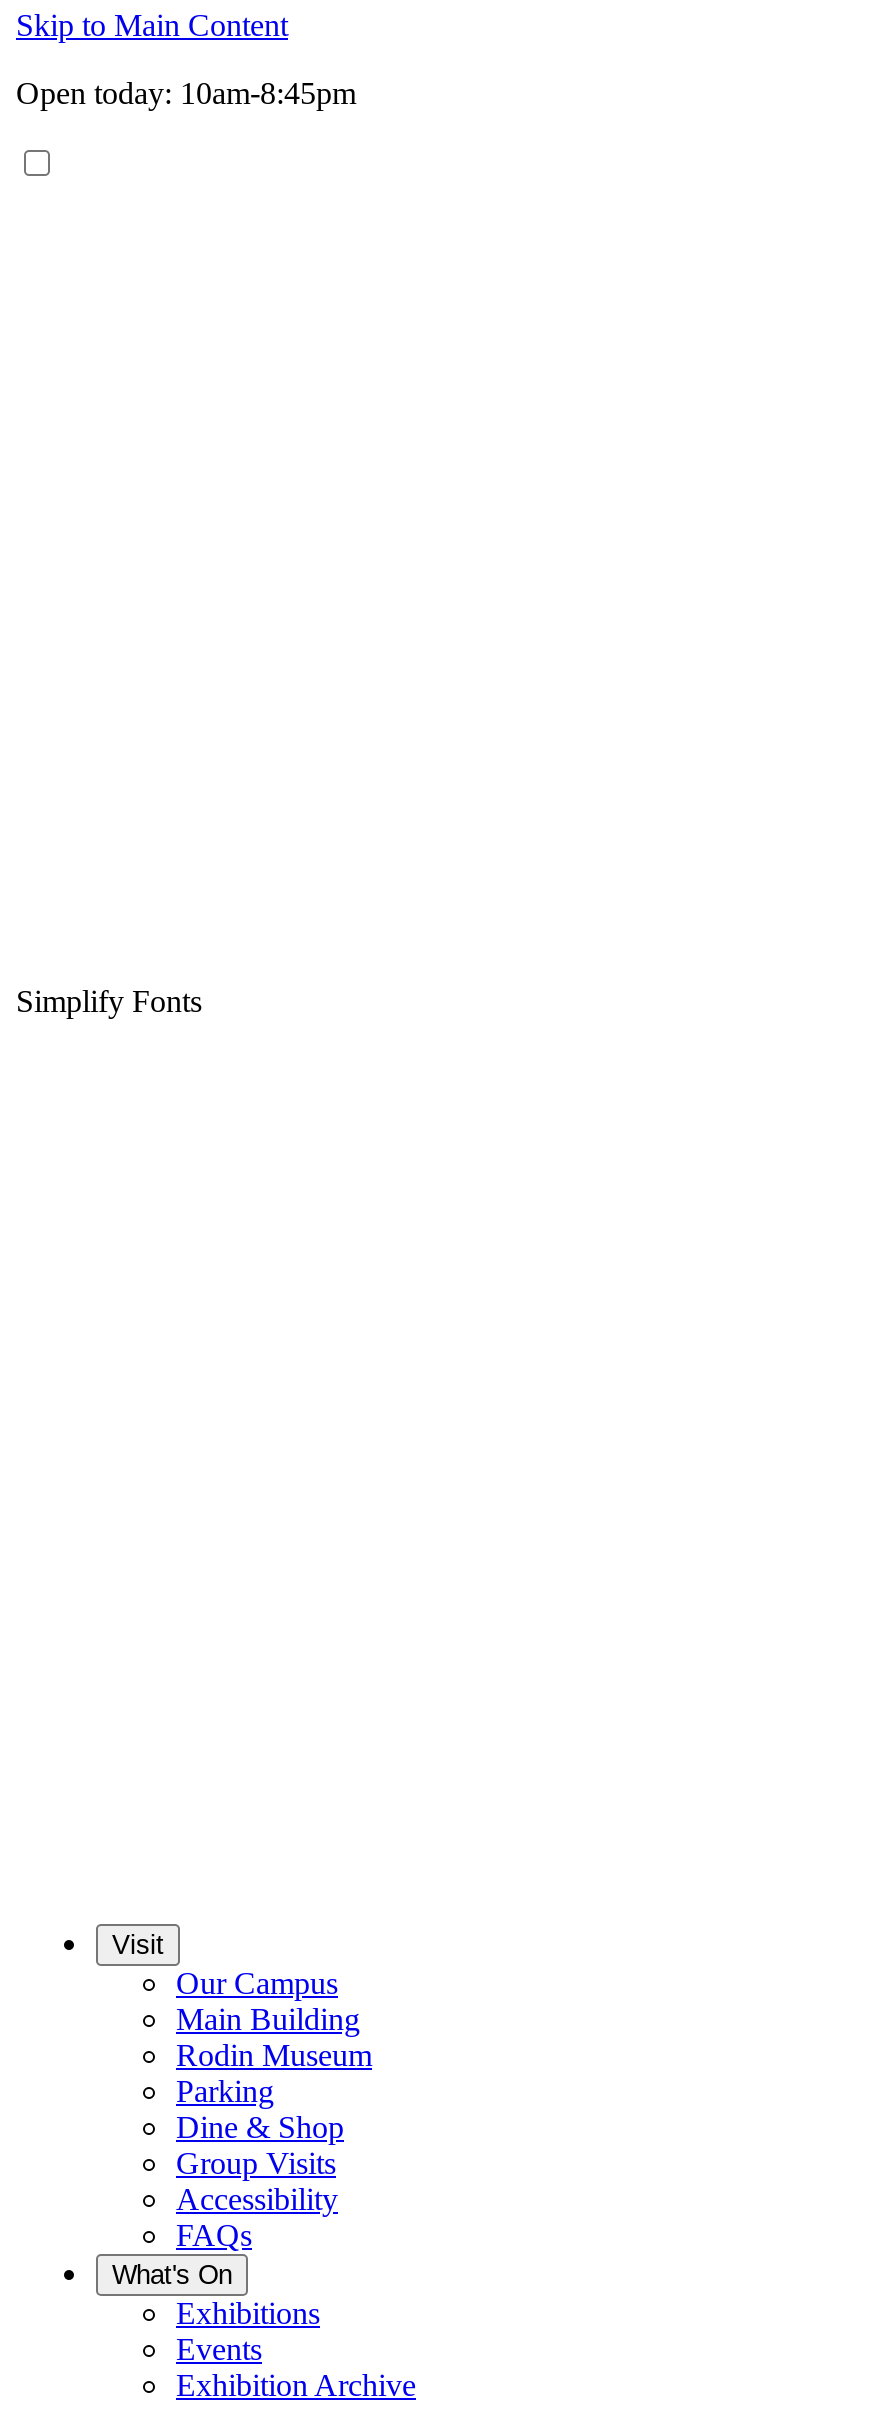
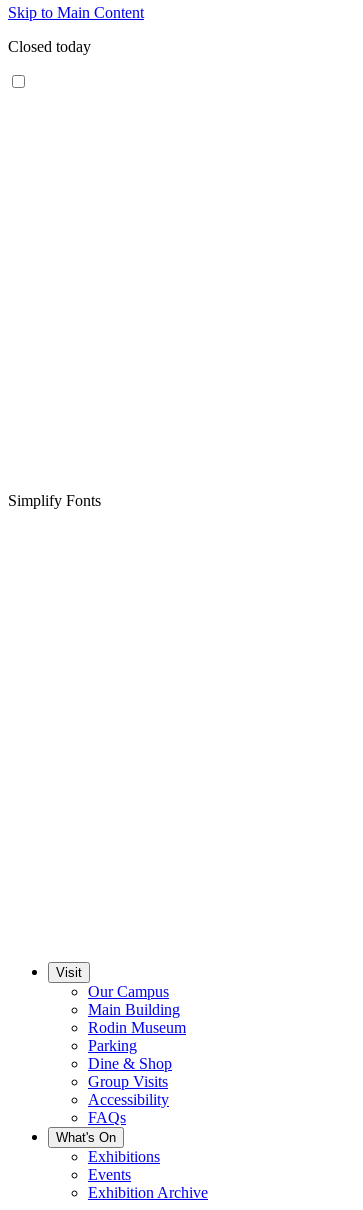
- Open today: 10am-8:45pm
+ Closed today
